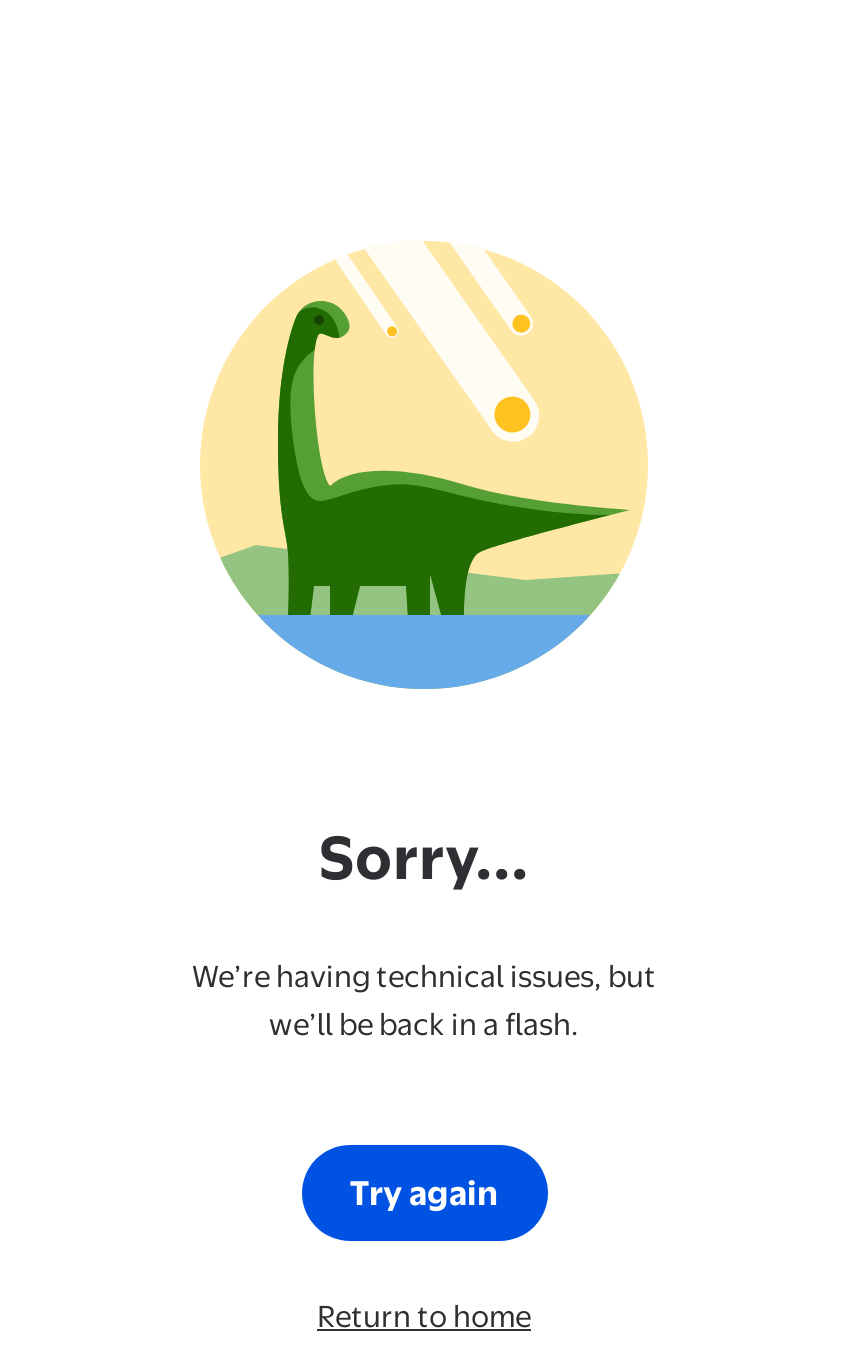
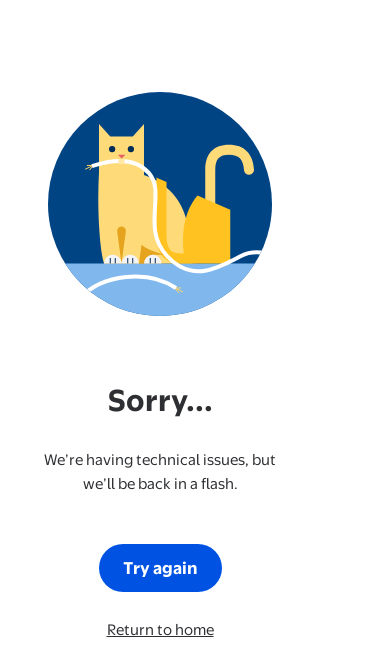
- [image]
+ [image]
